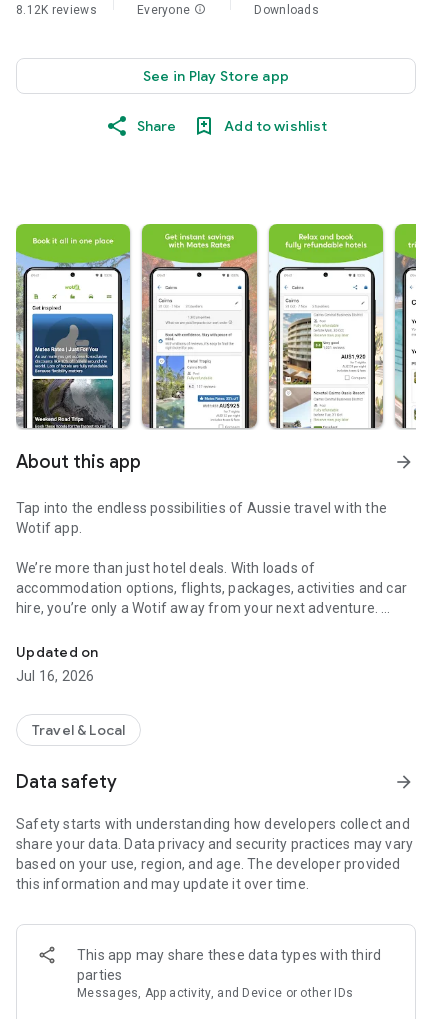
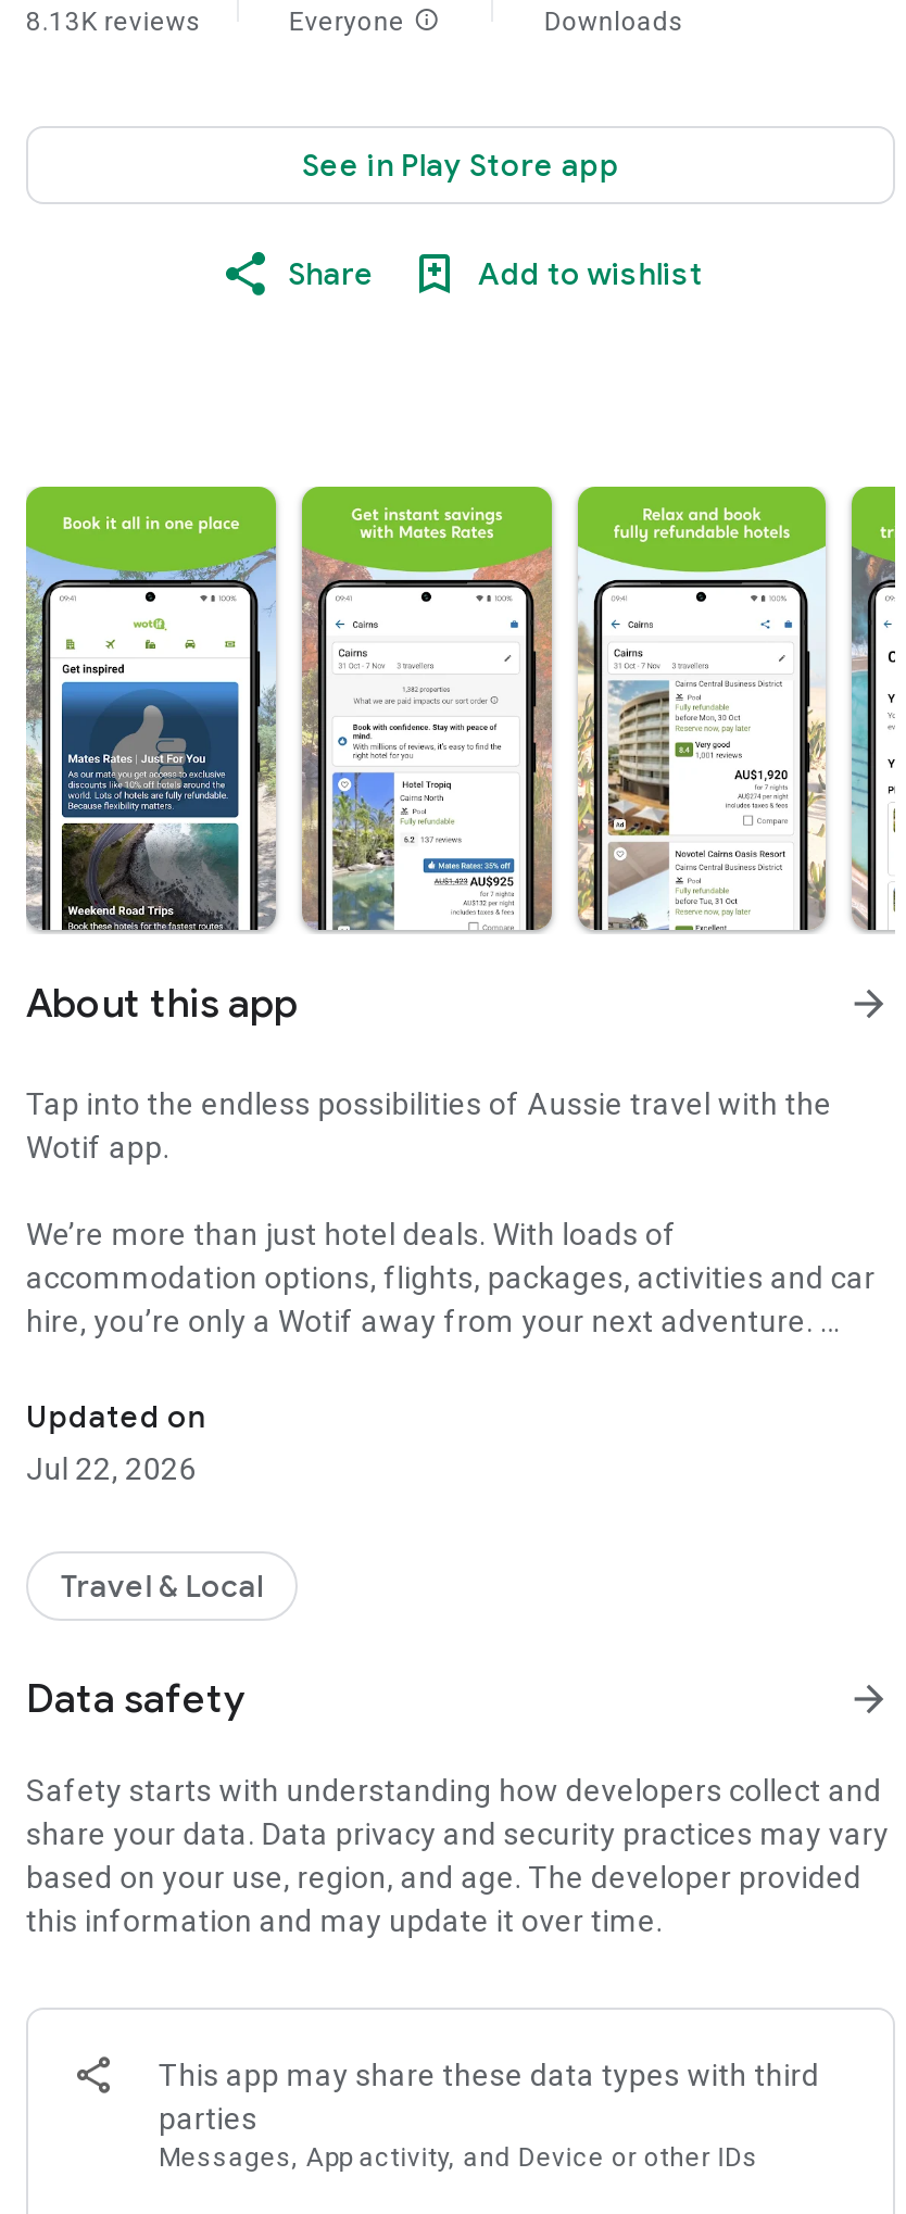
- 8.12K reviews
+ 8.13K reviews

- Jul 16, 2026
+ Jul 22, 2026
